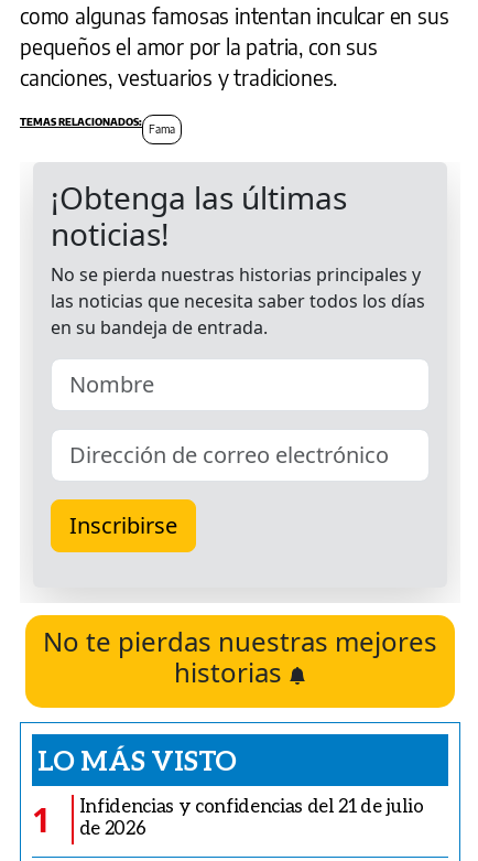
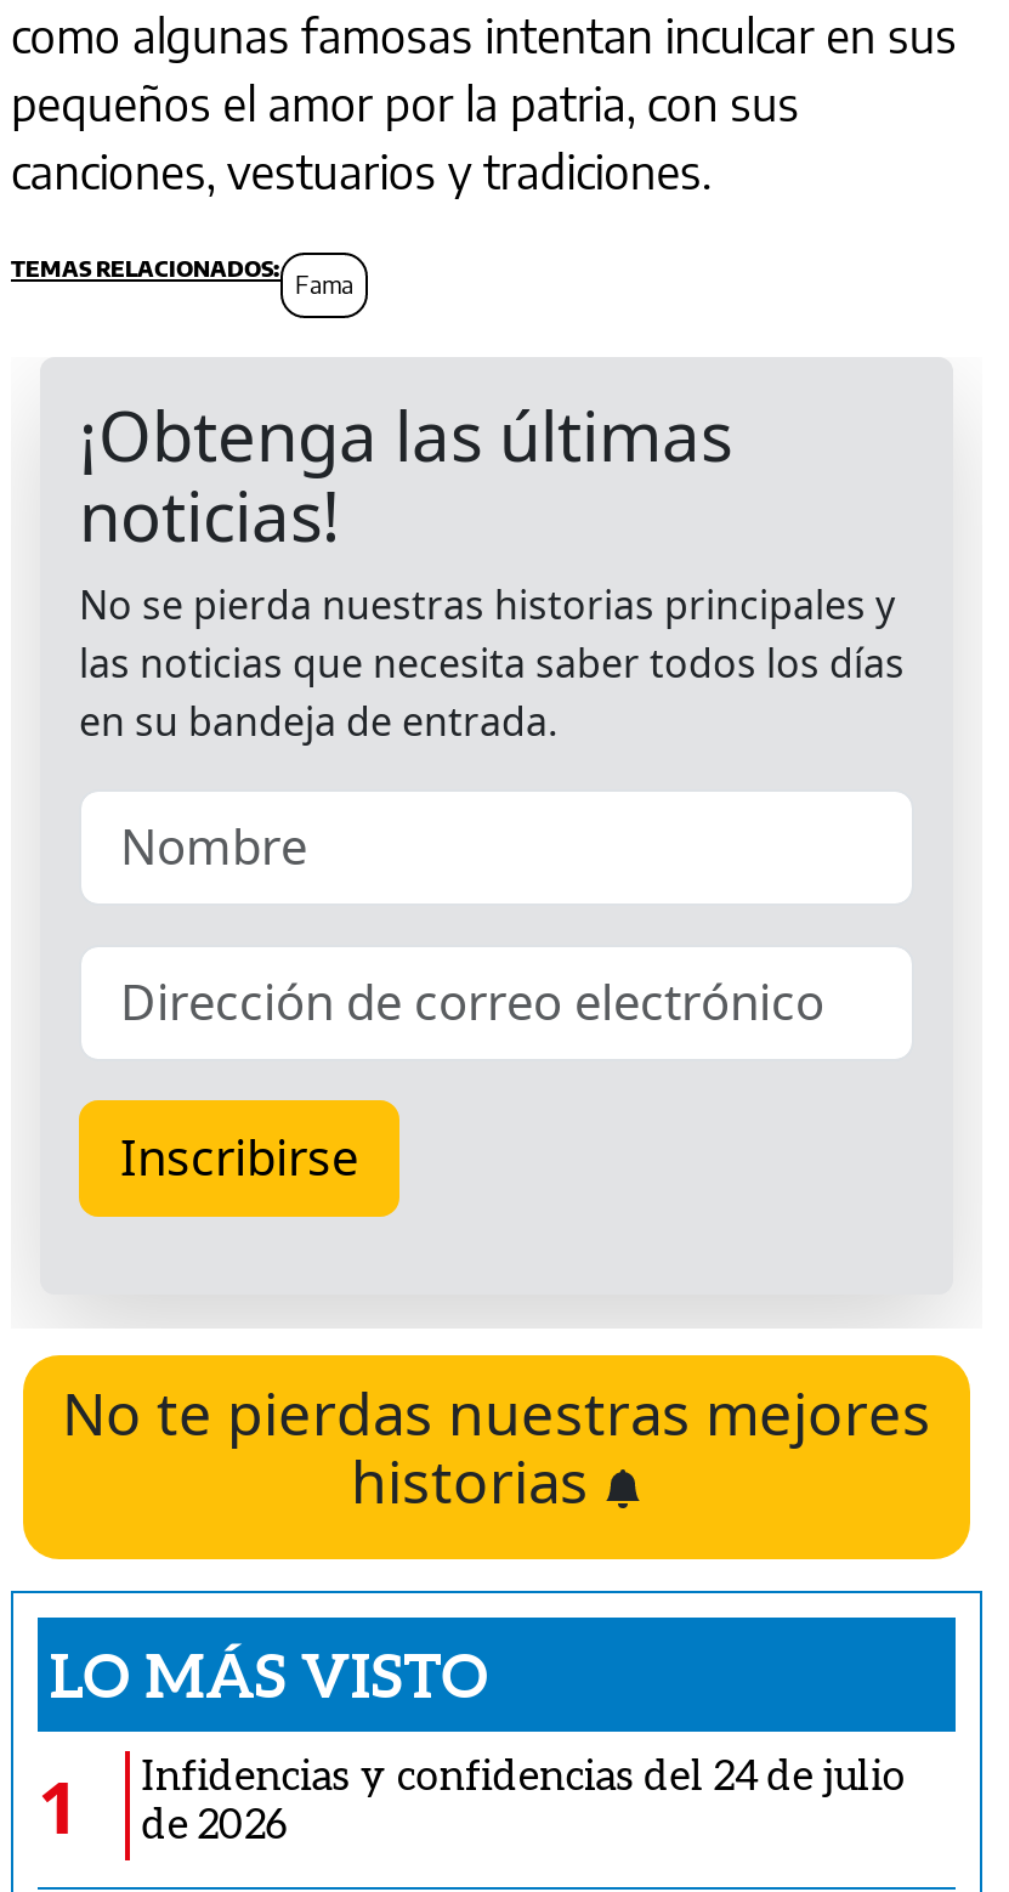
- Infidencias y confidencias del 21 de julio
+ Infidencias y confidencias del 24 de julio
